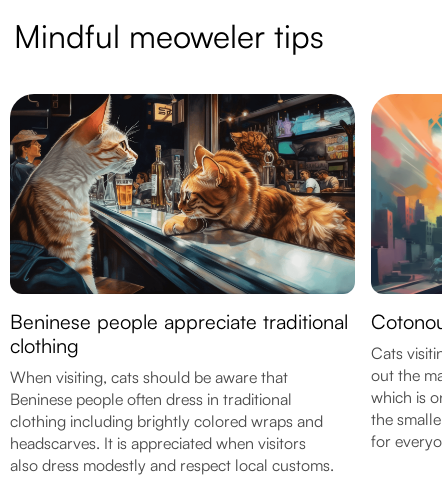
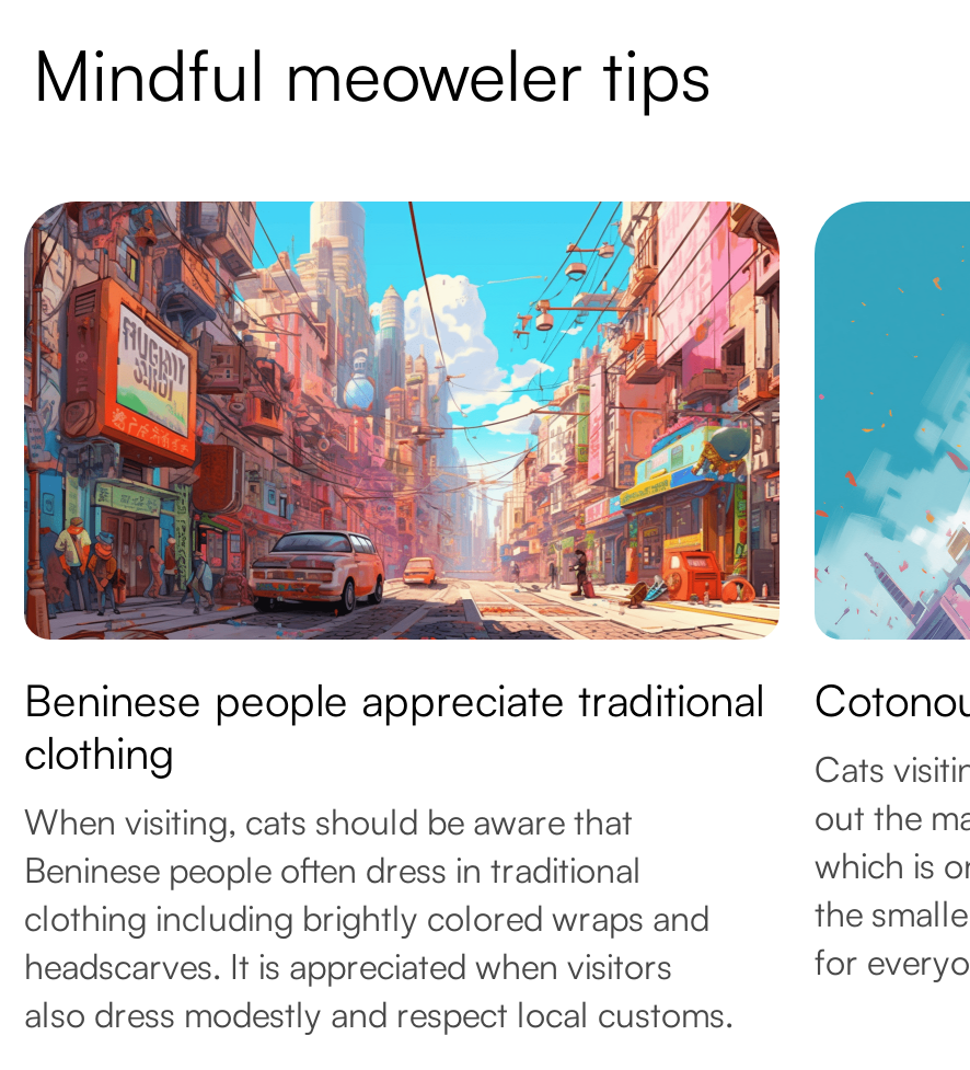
- [image]
+ [image]

- [image]
+ [image]
